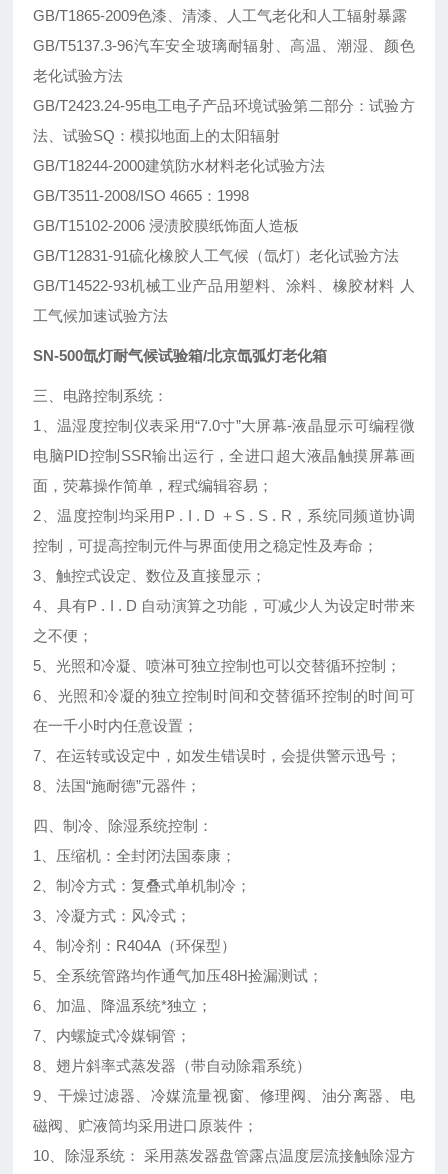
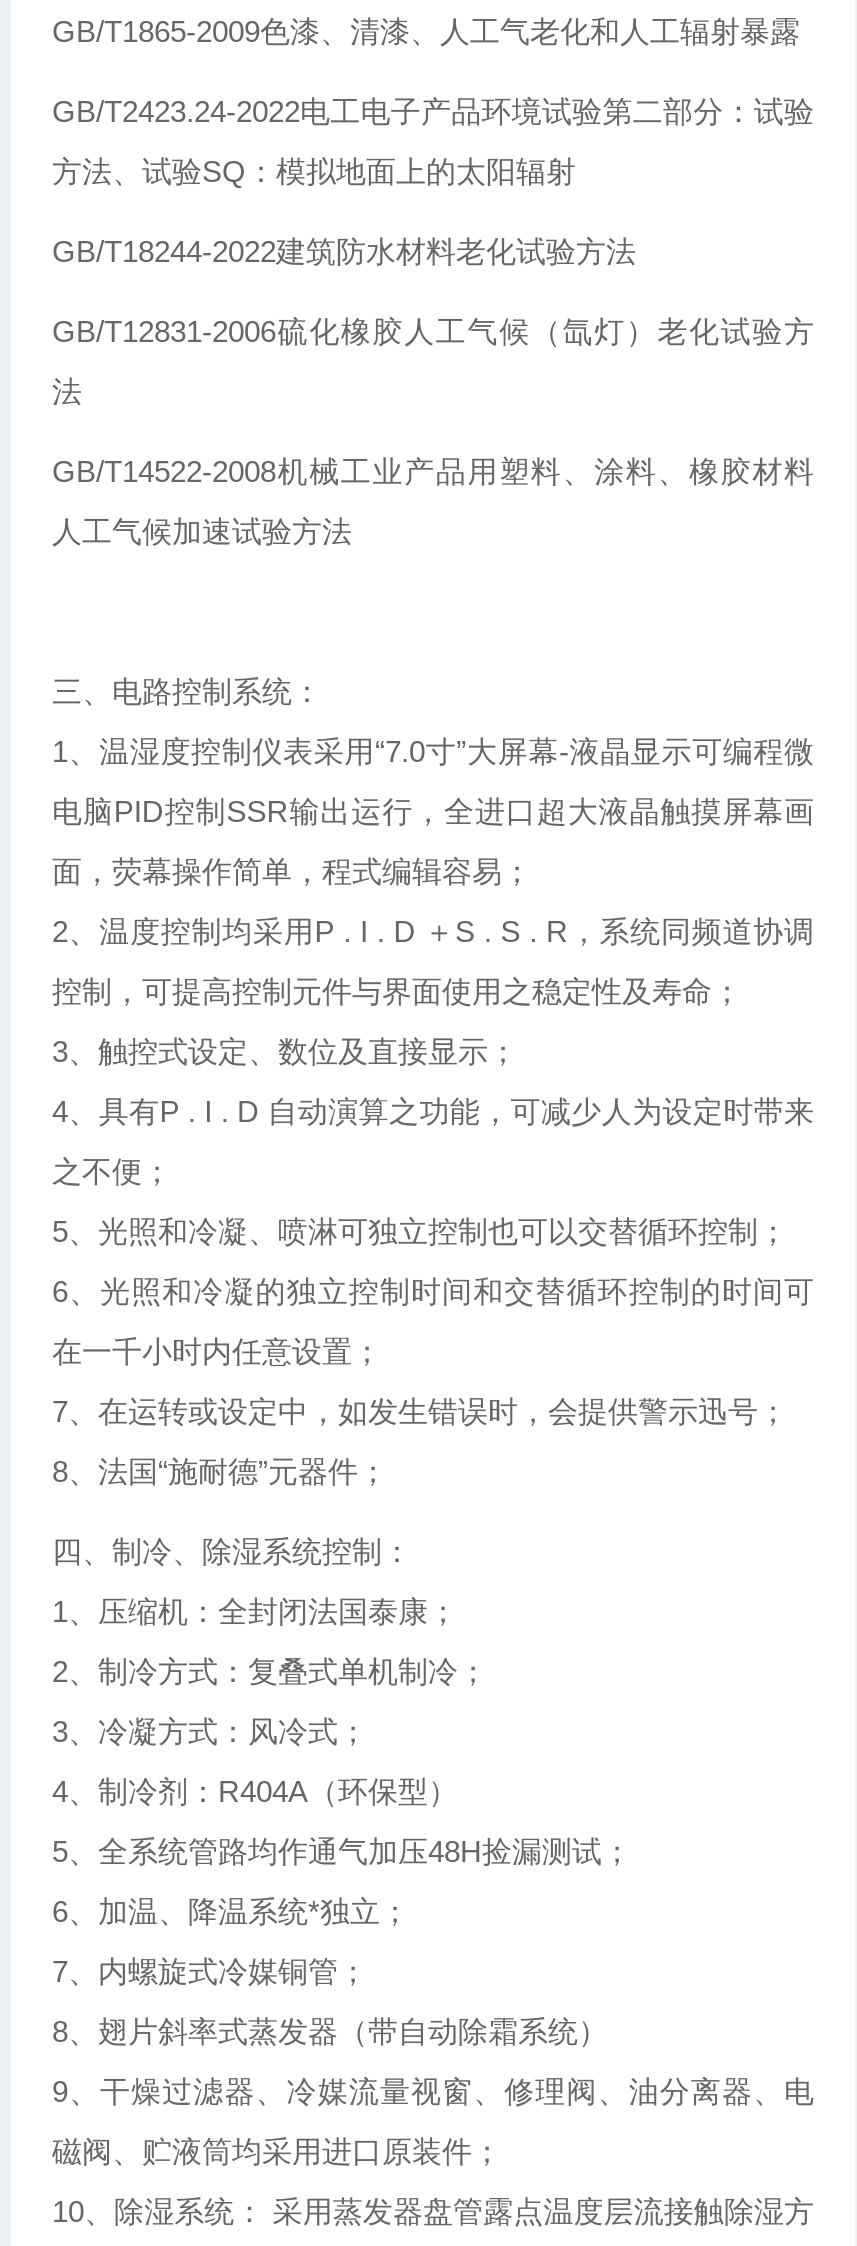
- GB/T5137.3-96汽车安全玻璃耐辐射、高温、潮湿、颜色
- 老化试验方法
- GB/T2423.24-95电工电子产品环境试验第二部分：试验方
- 法、试验SQ：模拟地面上的太阳辐射
- GB/T18244-2000建筑防水材料老化试验方法
- GB/T3511-2008/ISO 4665：1998
- GB/T15102-2006 浸渍胶膜纸饰面人造板
- GB/T12831-91硫化橡胶人工气候（氙灯）老化试验方法
- GB/T14522-93机械工业产品用塑料、涂料、橡胶材料 人
- 工气候加速试验方法
- SN-500氙灯耐气候试验箱/北京氙弧灯老化箱
+ GB/T2423.24-2022电工电子产品环境试验第二部分：试验
+ 方法、试验SQ：模拟地面上的太阳辐射
+ GB/T18244-2022建筑防水材料老化试验方法
+ GB/T12831-2006硫化橡胶人工气候（氙灯）老化试验方
+ 法
+ GB/T14522-2008机械工业产品用塑料、涂料、橡胶材料
+ 人工气候加速试验方法
